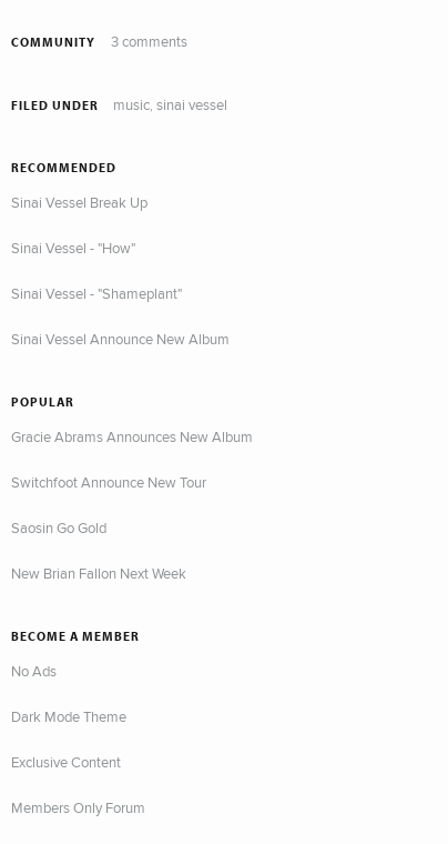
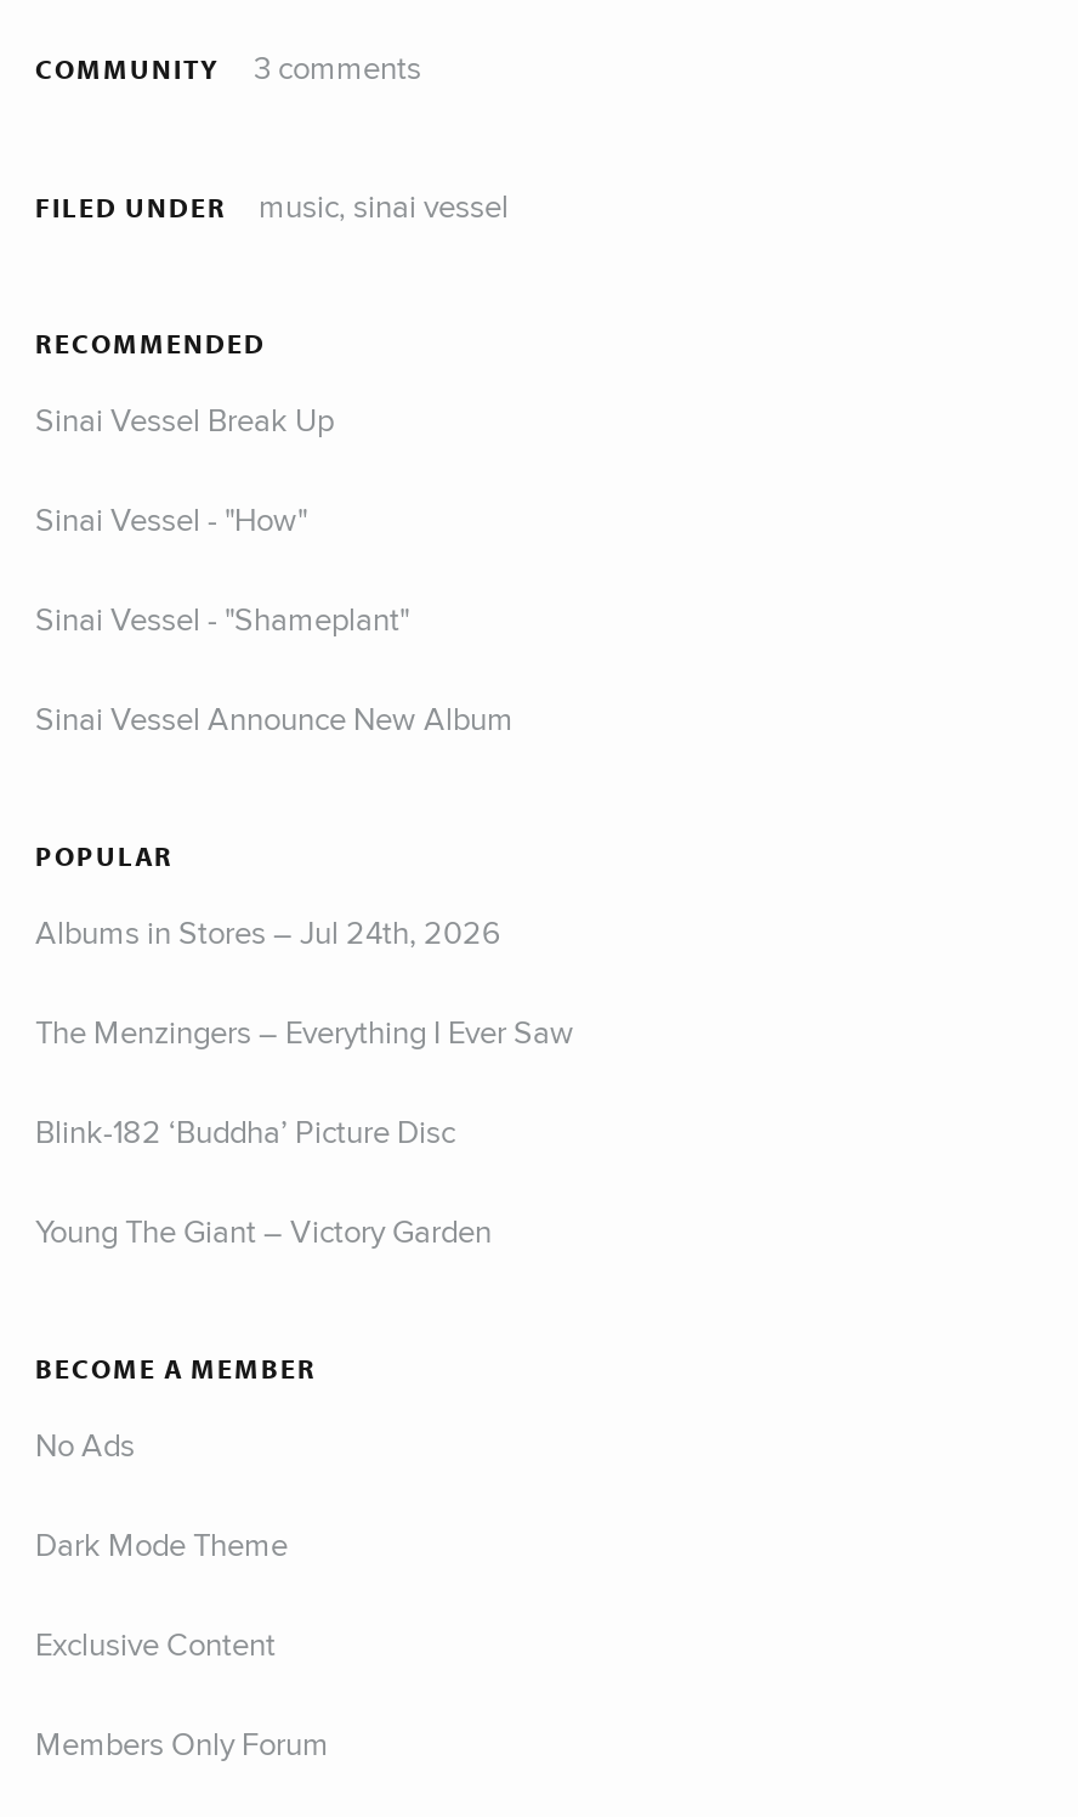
- Gracie Abrams Announces New Album
+ Albums in Stores – Jul 24th, 2026

- Switchfoot Announce New Tour
+ The Menzingers – Everything I Ever Saw

- Saosin Go Gold
+ Blink-182 ‘Buddha’ Picture Disc

- New Brian Fallon Next Week
+ Young The Giant – Victory Garden
